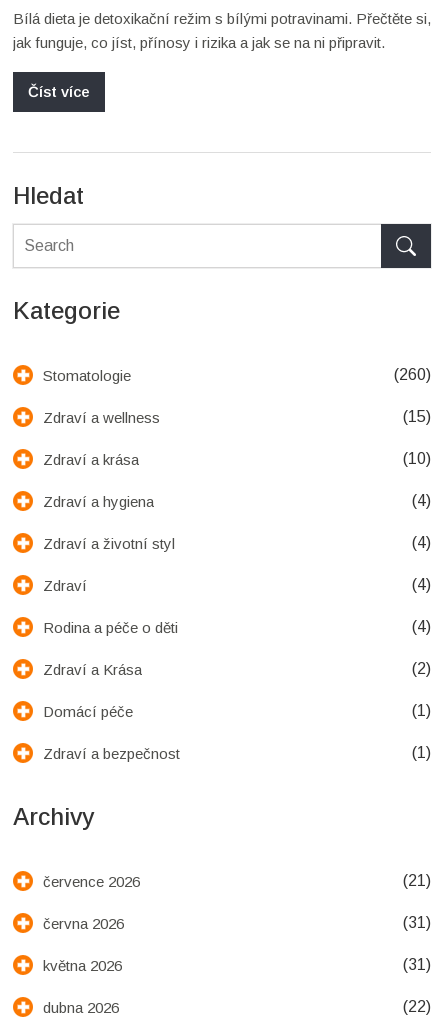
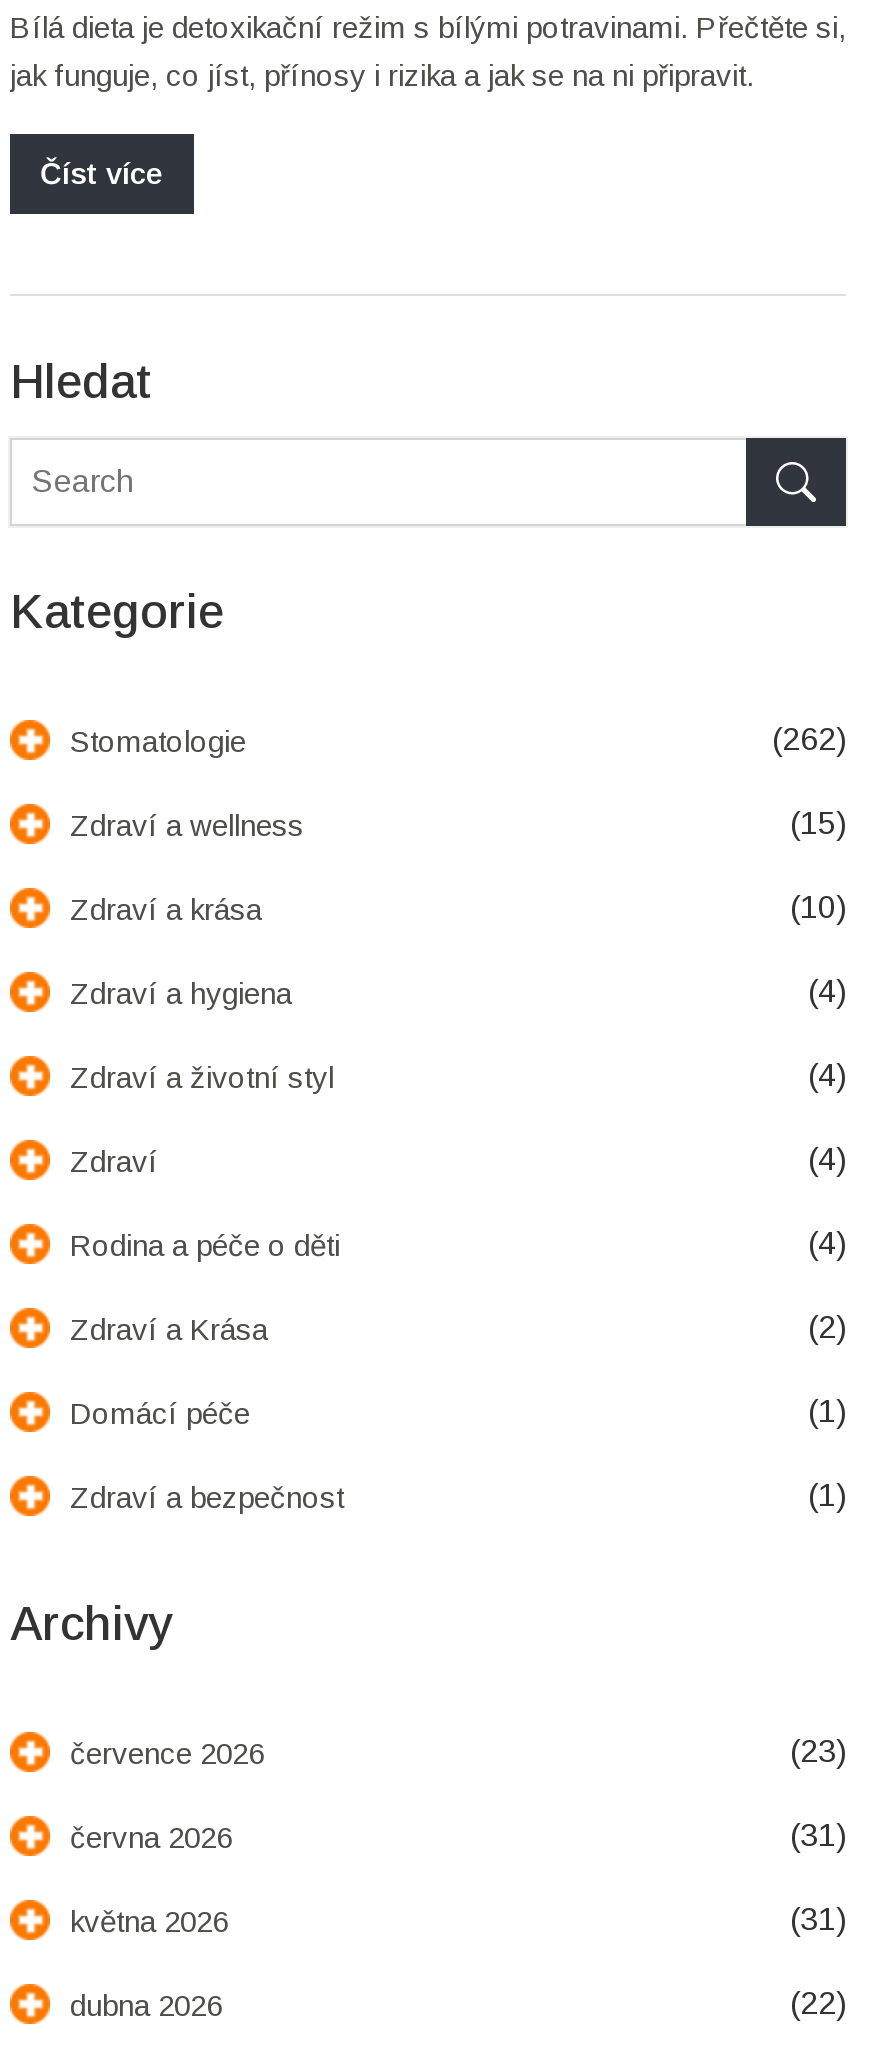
- (260)
+ (262)

- (21)
+ (23)
